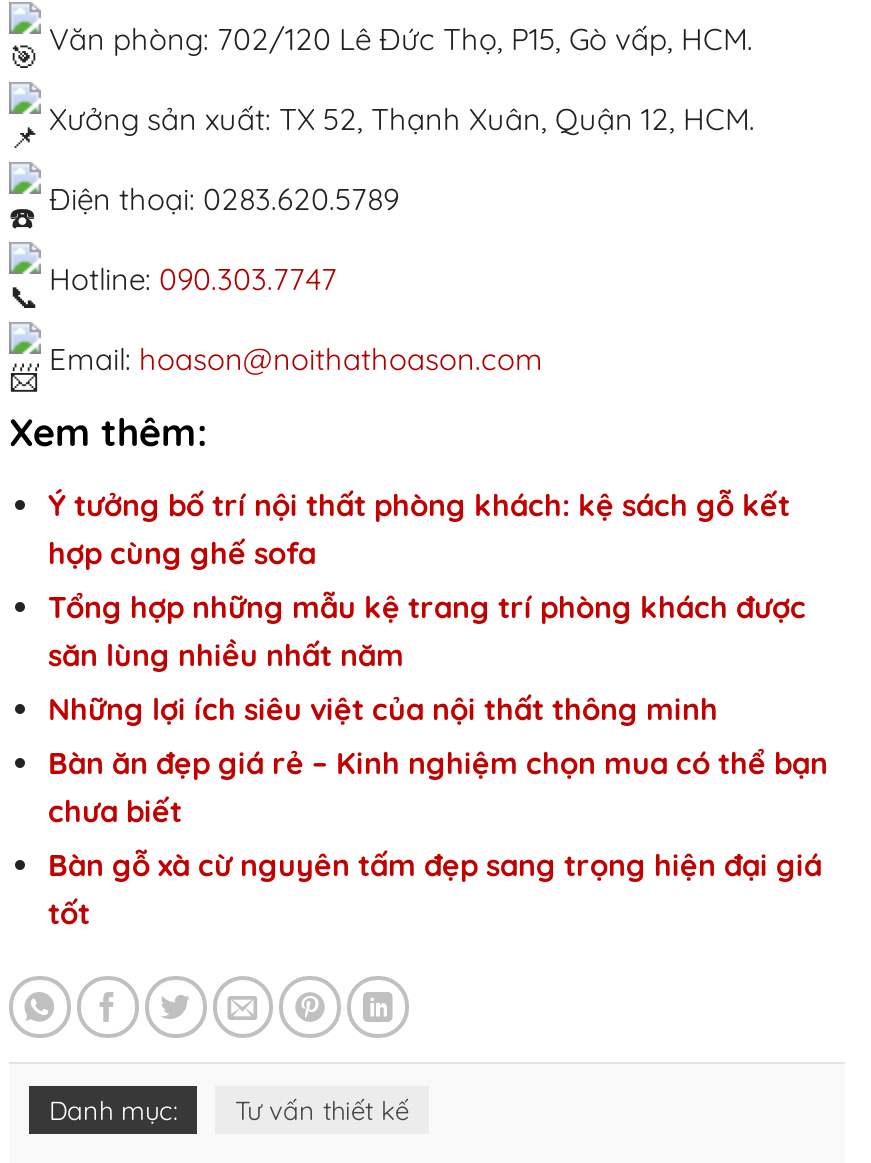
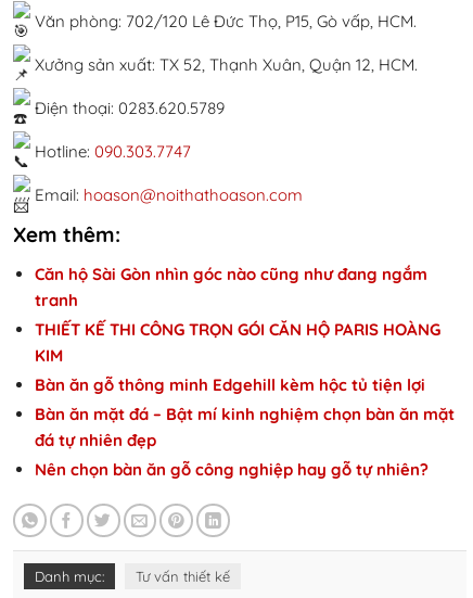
- Ý tưởng bố trí nội thất phòng khách: kệ sách gỗ kết
- hợp cùng ghế sofa
- Tổng hợp những mẫu kệ trang trí phòng khách được
- săn lùng nhiều nhất năm
- Những lợi ích siêu việt của nội thất thông minh
- Bàn ăn đẹp giá rẻ – Kinh nghiệm chọn mua có thể bạn
- chưa biết
- Bàn gỗ xà cừ nguyên tấm đẹp sang trọng hiện đại giá
- tốt
+ Căn hộ Sài Gòn nhìn góc nào cũng như đang ngắm
+ tranh
+ THIẾT KẾ THI CÔNG TRỌN GÓI CĂN HỘ PARIS HOÀNG
+ KIM
+ Bàn ăn gỗ thông minh Edgehill kèm hộc tủ tiện lợi
+ Bàn ăn mặt đá – Bật mí kinh nghiệm chọn bàn ăn mặt
+ đá tự nhiên đẹp
+ Nên chọn bàn ăn gỗ công nghiệp hay gỗ tự nhiên?
